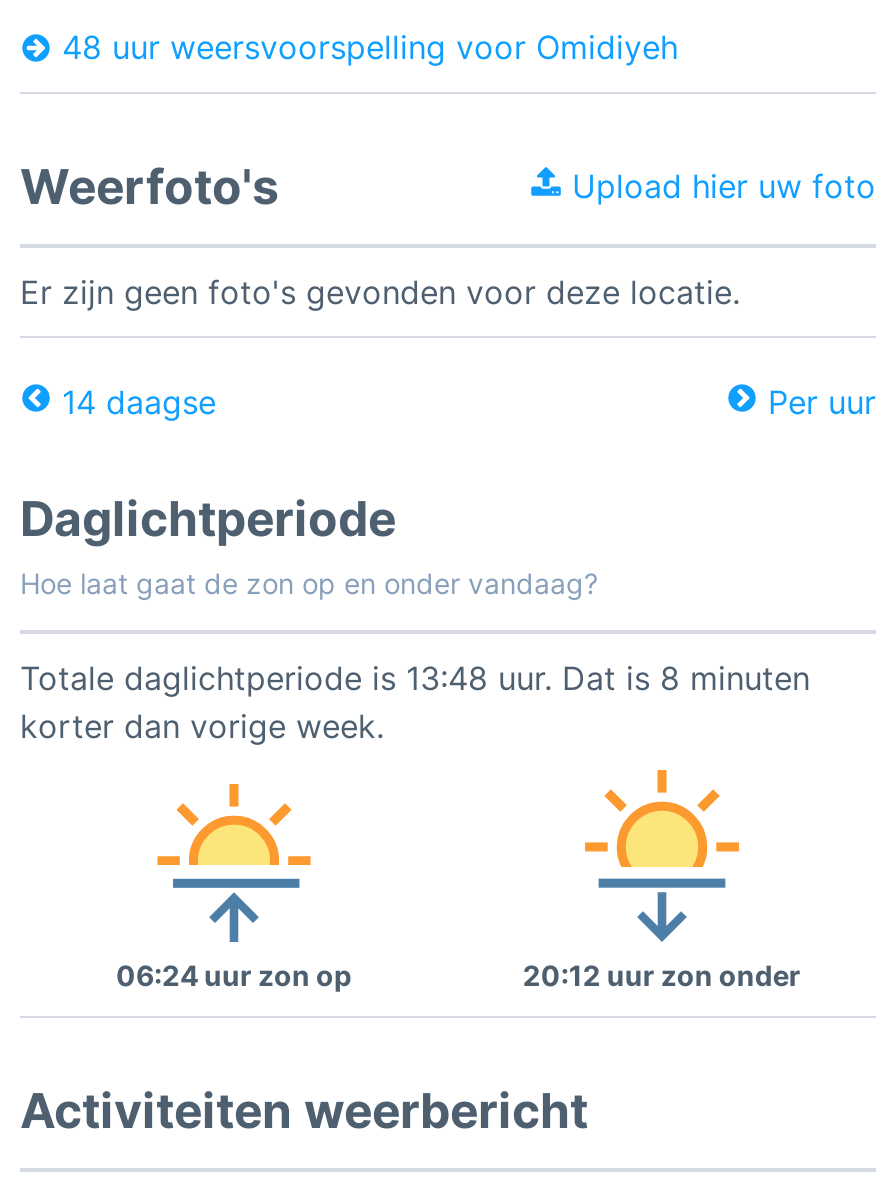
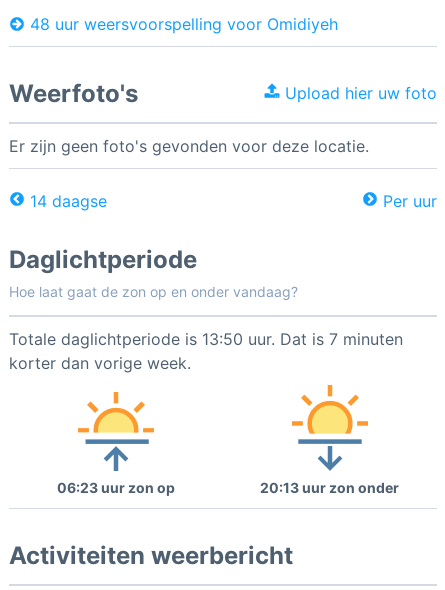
- Totale daglichtperiode is 13:48 uur. Dat is 8 minuten
+ Totale daglichtperiode is 13:50 uur. Dat is 7 minuten

- 06:24 uur zon op
+ 06:23 uur zon op

- 20:12 uur zon onder
+ 20:13 uur zon onder
